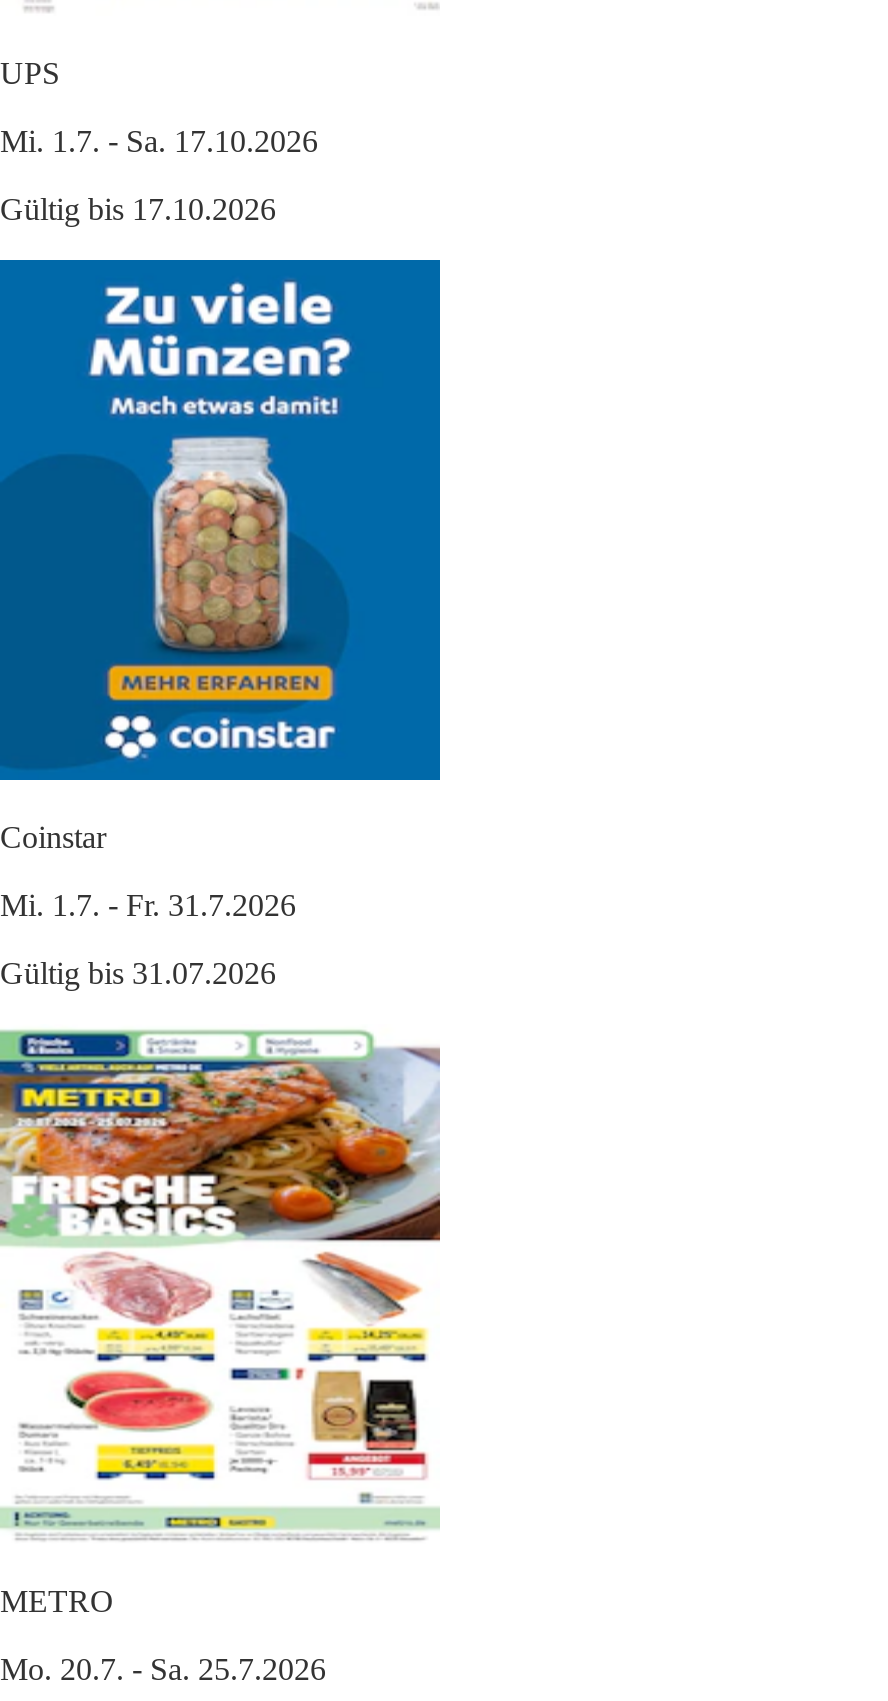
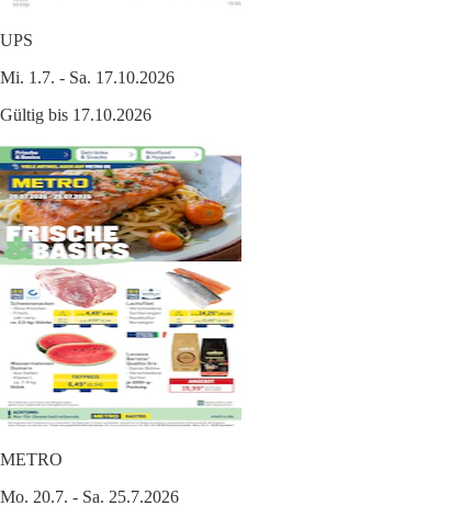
- [image]
- Coinstar
- Mi. 1.7. - Fr. 31.7.2026
- Gültig bis 31.07.2026
